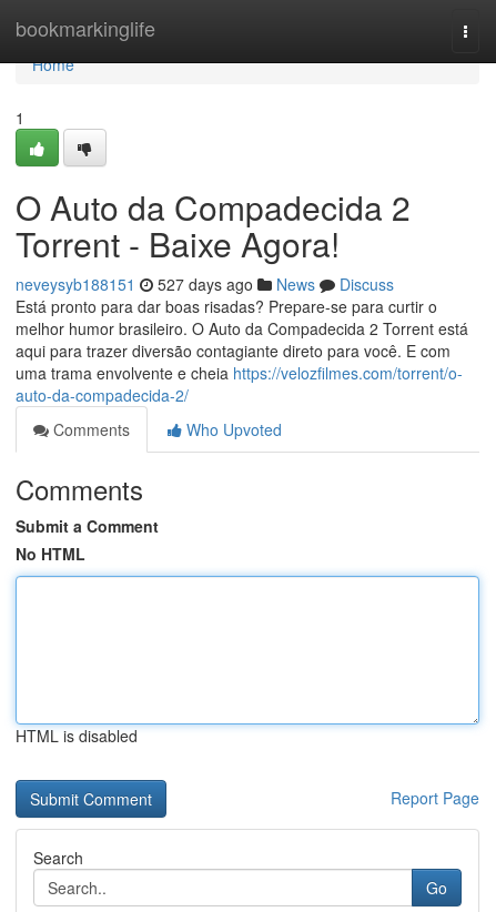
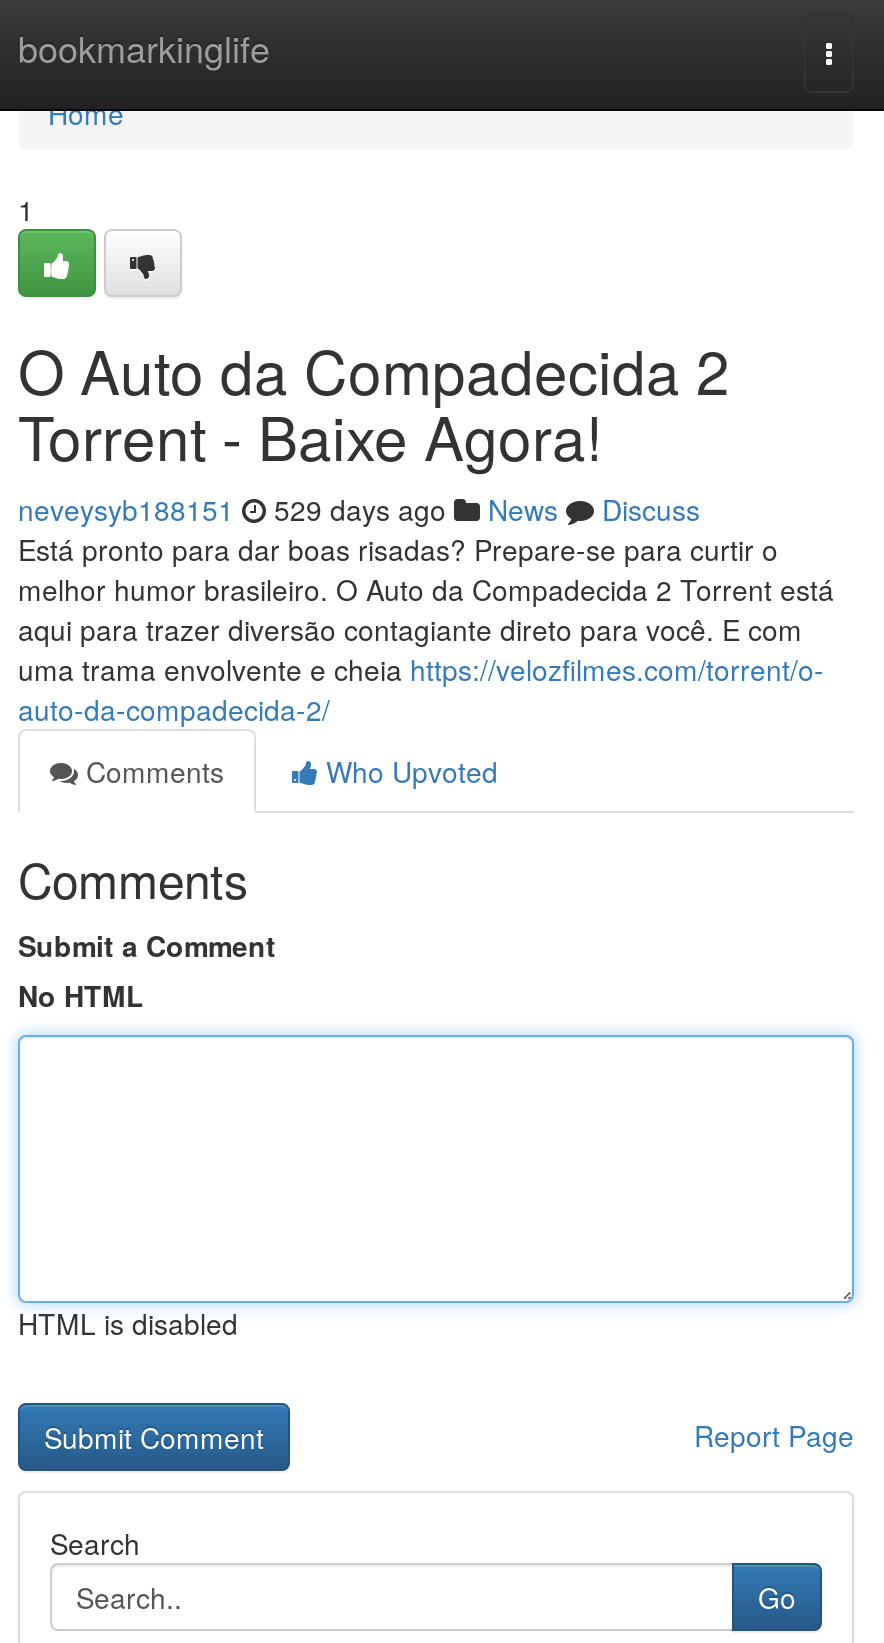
- neveysyb188151 527 days ago News Discuss
+ neveysyb188151 529 days ago News Discuss
